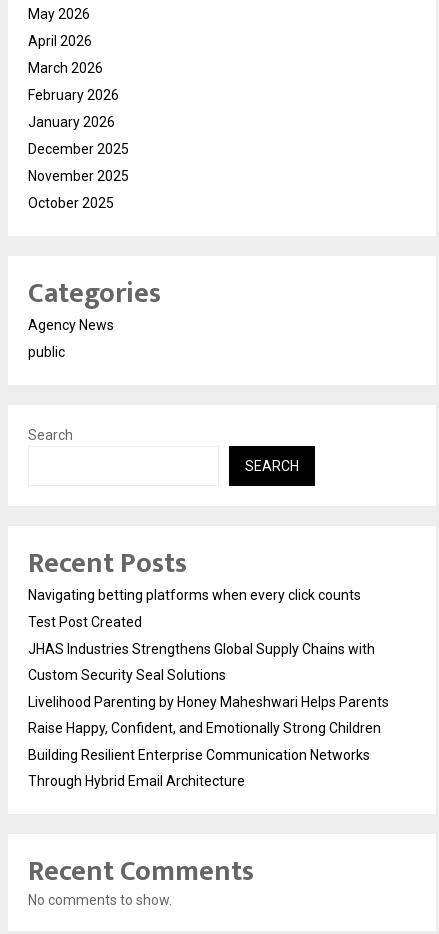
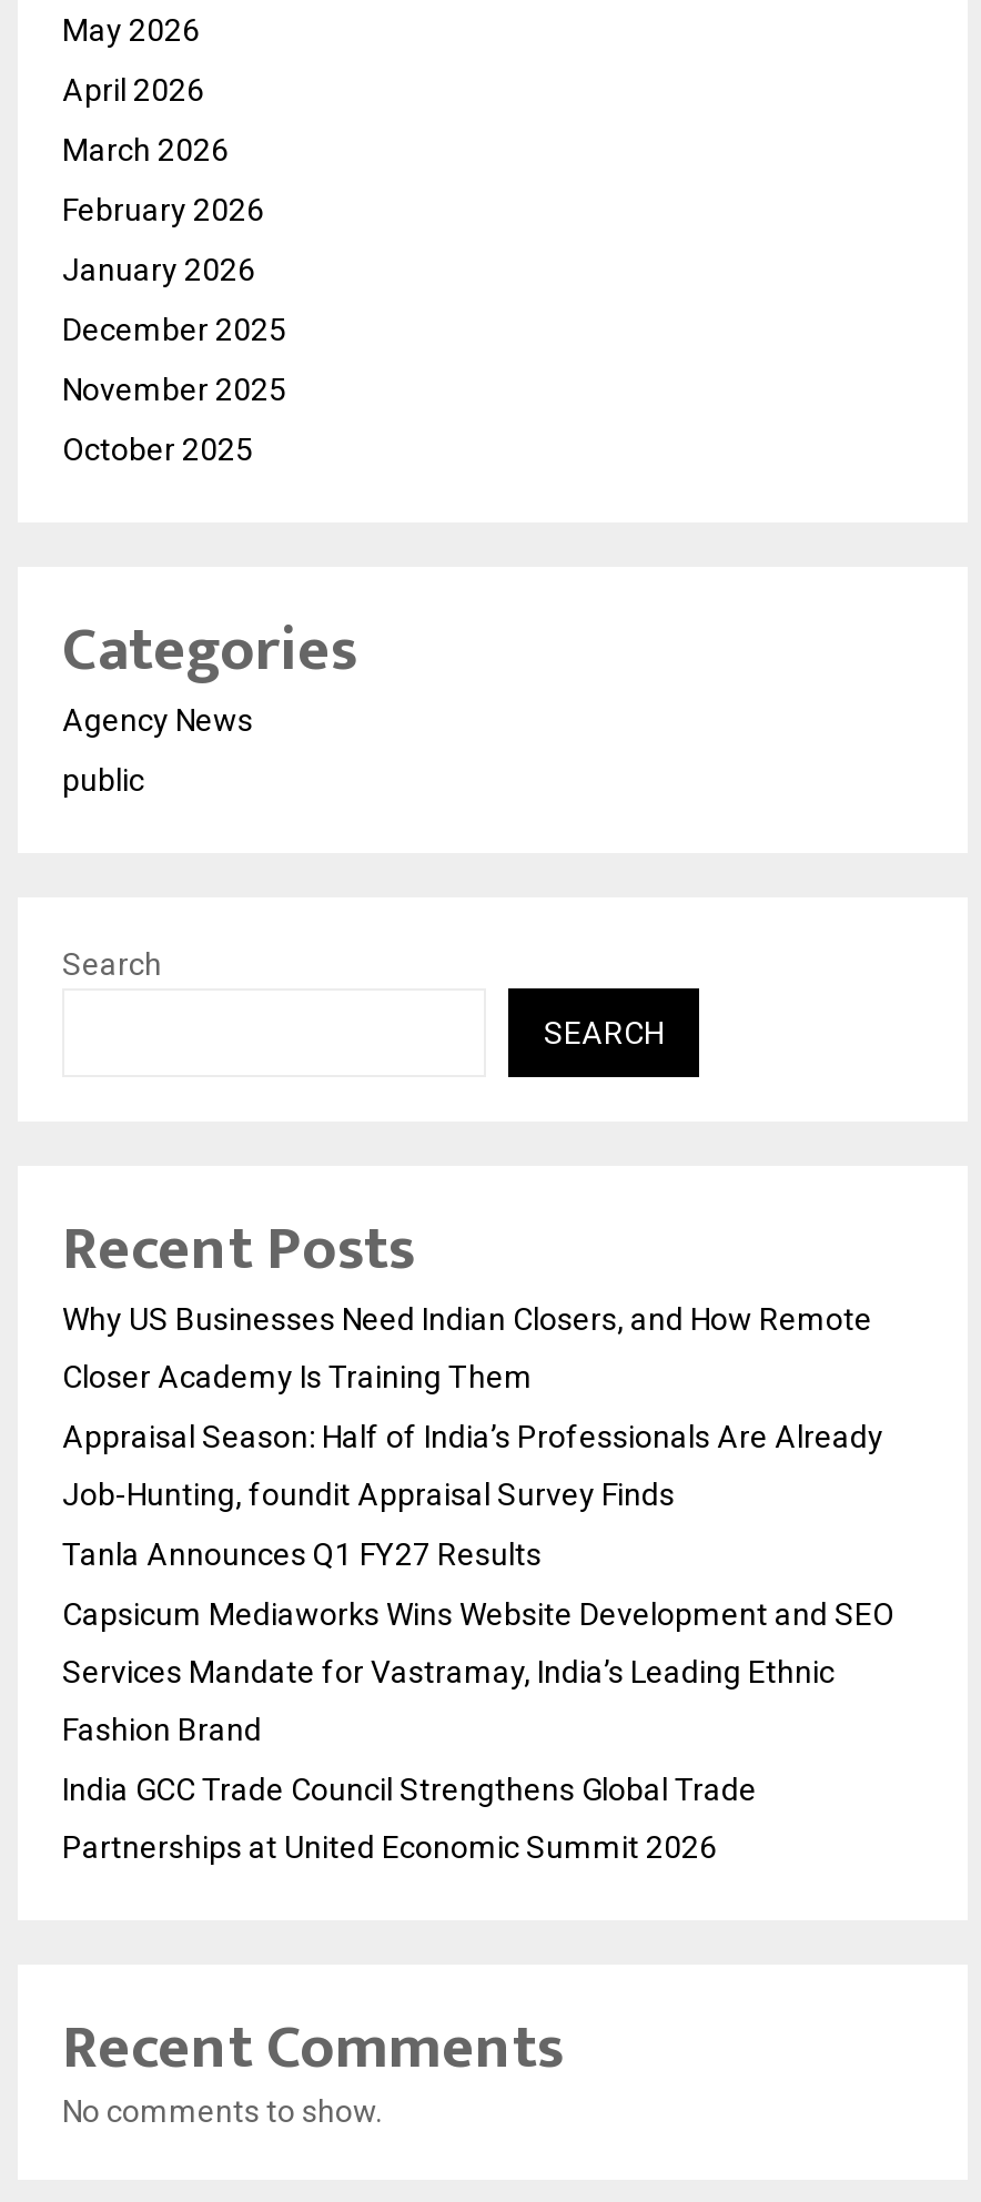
- Navigating betting platforms when every click counts
- Test Post Created
- JHAS Industries Strengthens Global Supply Chains with
- Custom Security Seal Solutions
- Livelihood Parenting by Honey Maheshwari Helps Parents
- Raise Happy, Confident, and Emotionally Strong Children
- Building Resilient Enterprise Communication Networks
- Through Hybrid Email Architecture
+ Why US Businesses Need Indian Closers, and How Remote
+ Closer Academy Is Training Them
+ Appraisal Season: Half of India’s Professionals Are Already
+ Job-Hunting, foundit Appraisal Survey Finds
+ Tanla Announces Q1 FY27 Results
+ Capsicum Mediaworks Wins Website Development and SEO
+ Services Mandate for Vastramay, India’s Leading Ethnic
+ Fashion Brand
+ India GCC Trade Council Strengthens Global Trade
+ Partnerships at United Economic Summit 2026
